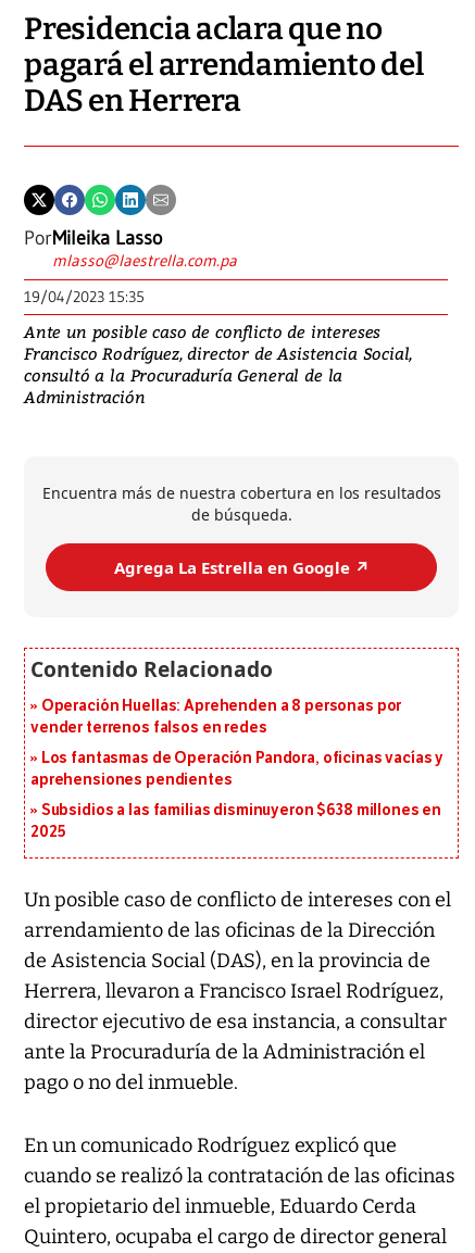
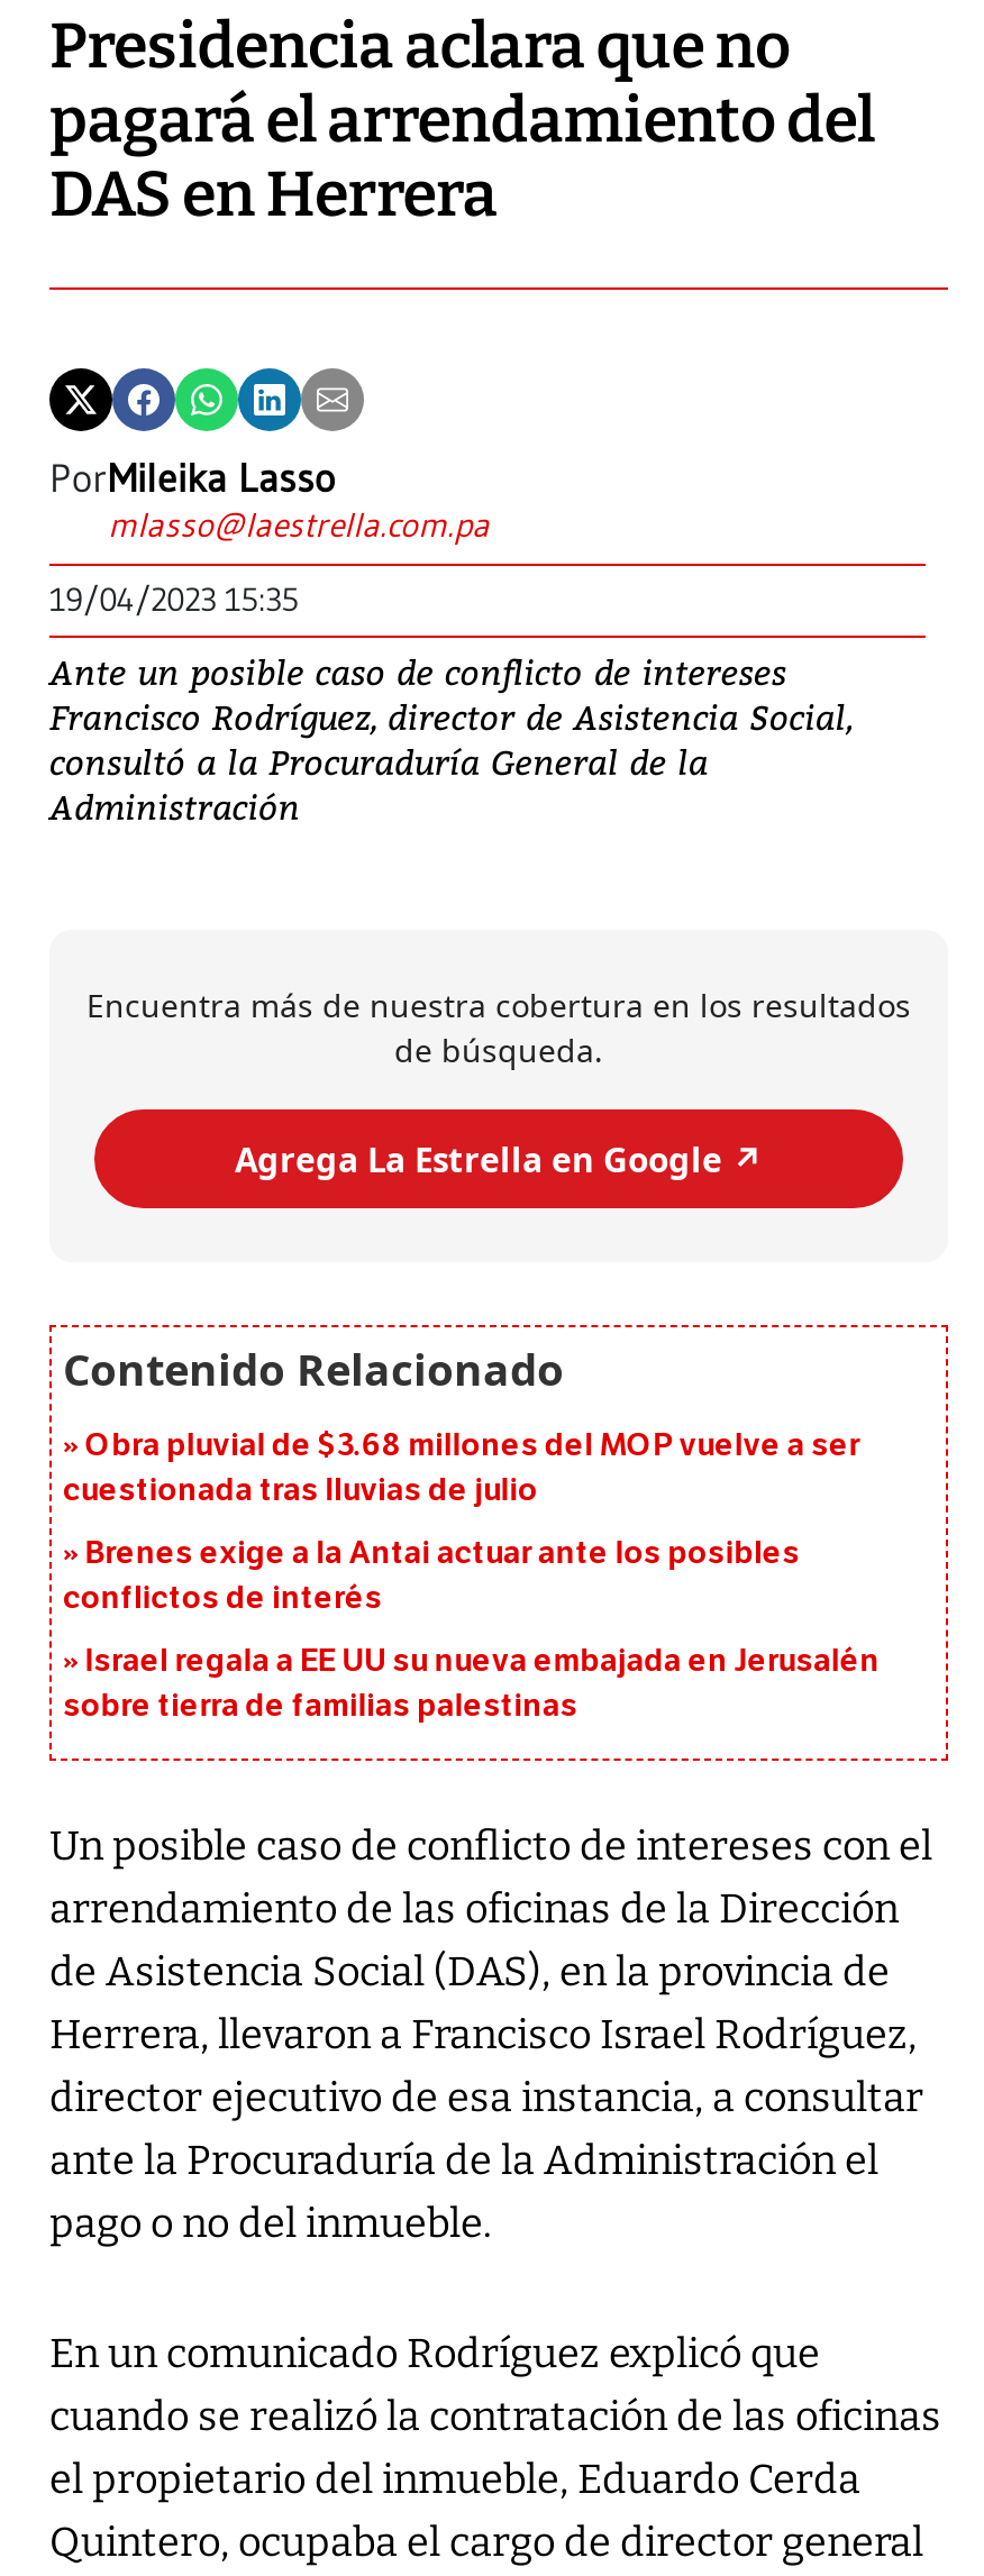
- Operación Huellas: Aprehenden a 8 personas por
- vender terrenos falsos en redes
+ Obra pluvial de $3.68 millones del MOP vuelve a ser
+ cuestionada tras lluvias de julio

- Los fantasmas de Operación Pandora, oficinas vacías y
- aprehensiones pendientes
+ Brenes exige a la Antai actuar ante los posibles
+ conflictos de interés

- Subsidios a las familias disminuyeron $638 millones en
- 2025
+ Israel regala a EE UU su nueva embajada en Jerusalén
+ sobre tierra de familias palestinas
